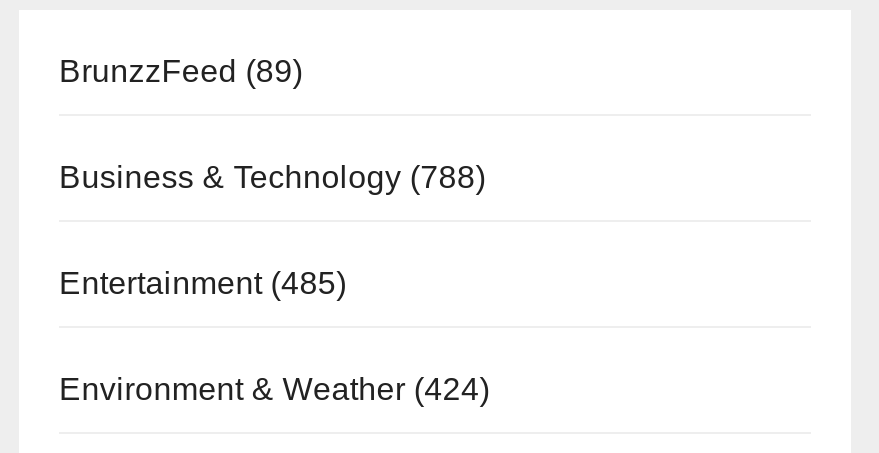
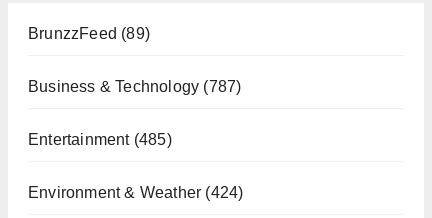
- Business & Technology (788)
+ Business & Technology (787)
